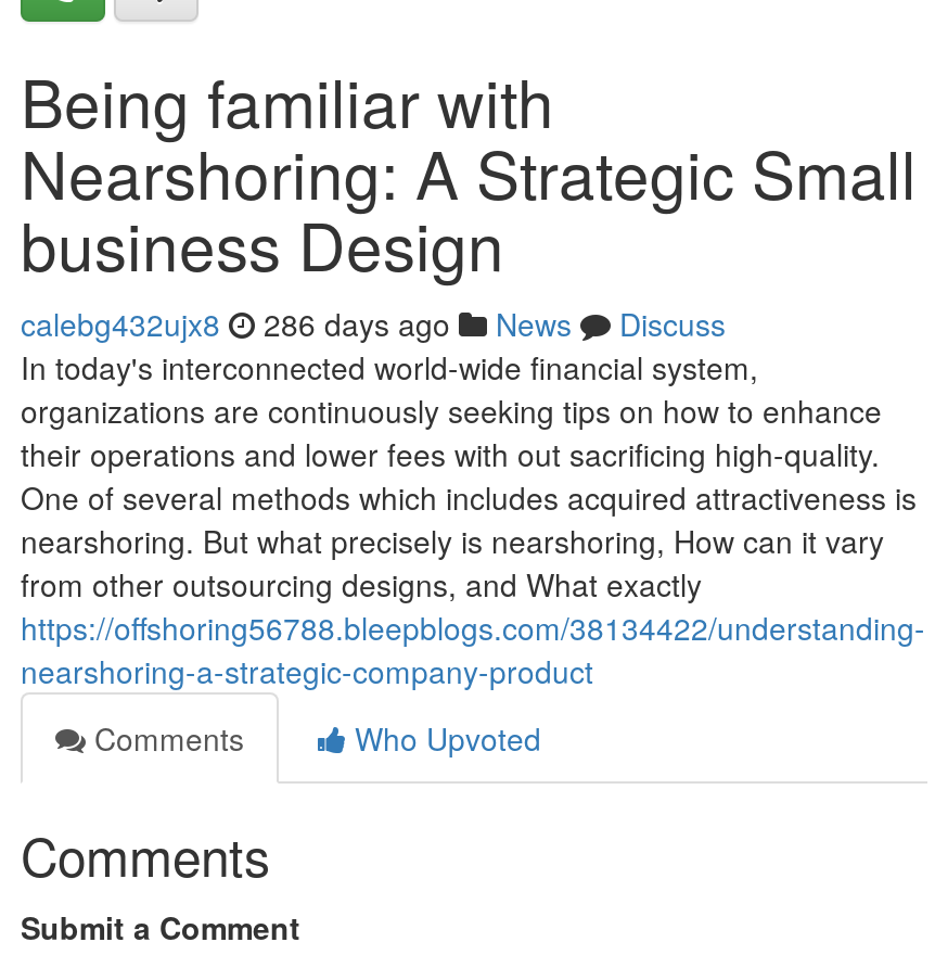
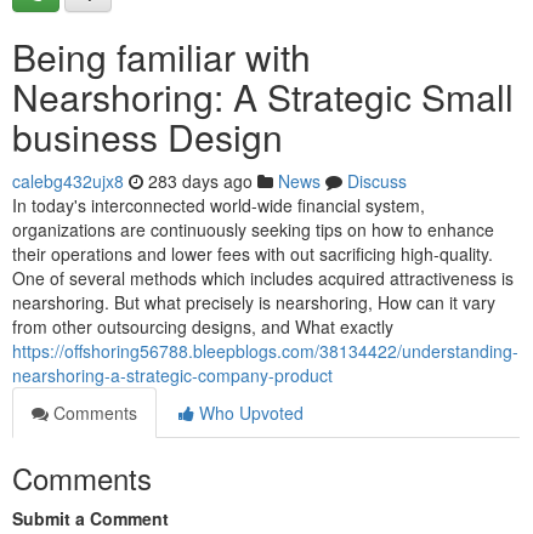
- calebg432ujx8 286 days ago News Discuss
+ calebg432ujx8 283 days ago News Discuss
